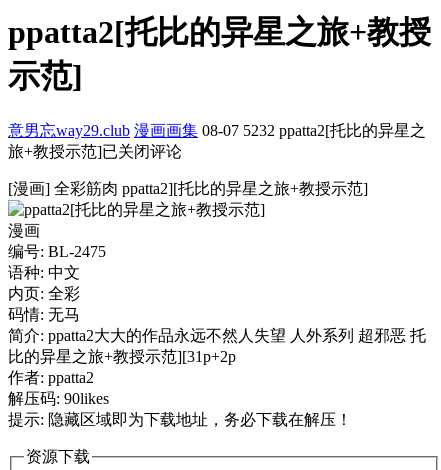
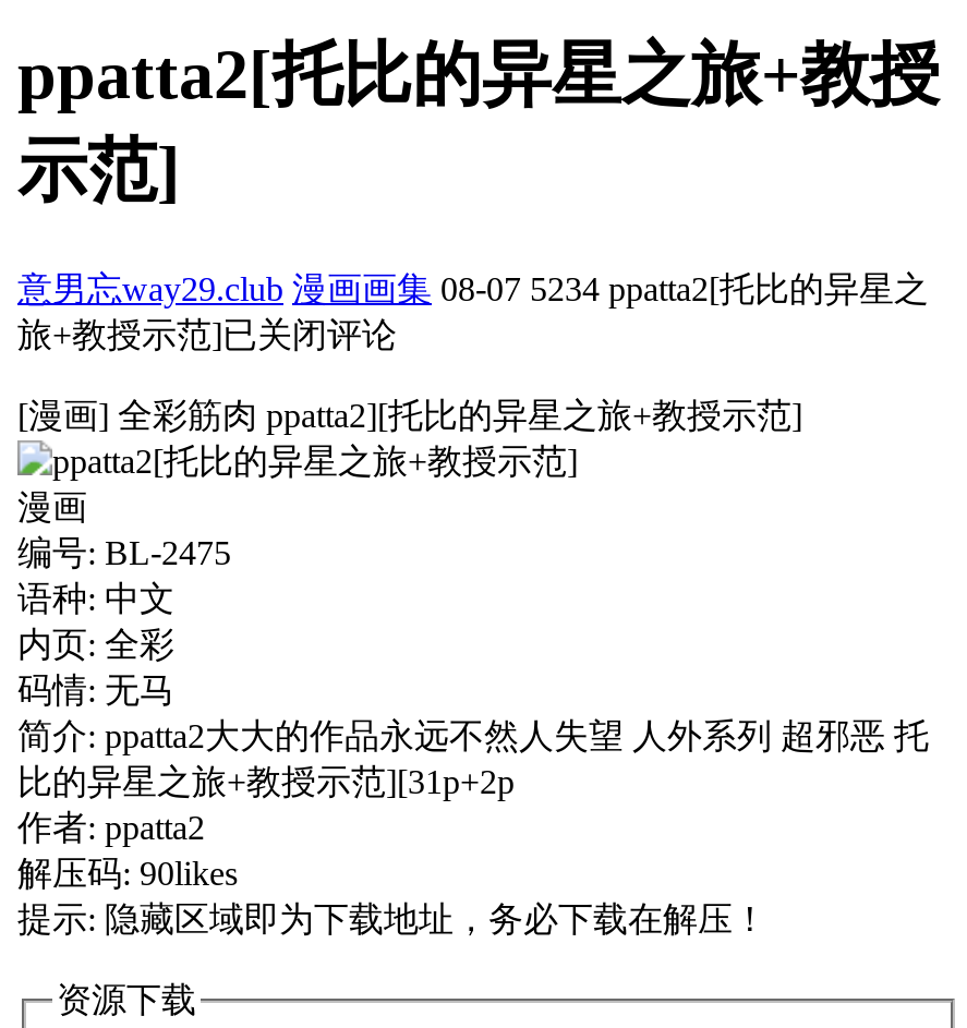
- 意男忘way29.club 漫画画集 08-07 5232 ppatta2[托比的异星之
+ 意男忘way29.club 漫画画集 08-07 5234 ppatta2[托比的异星之
